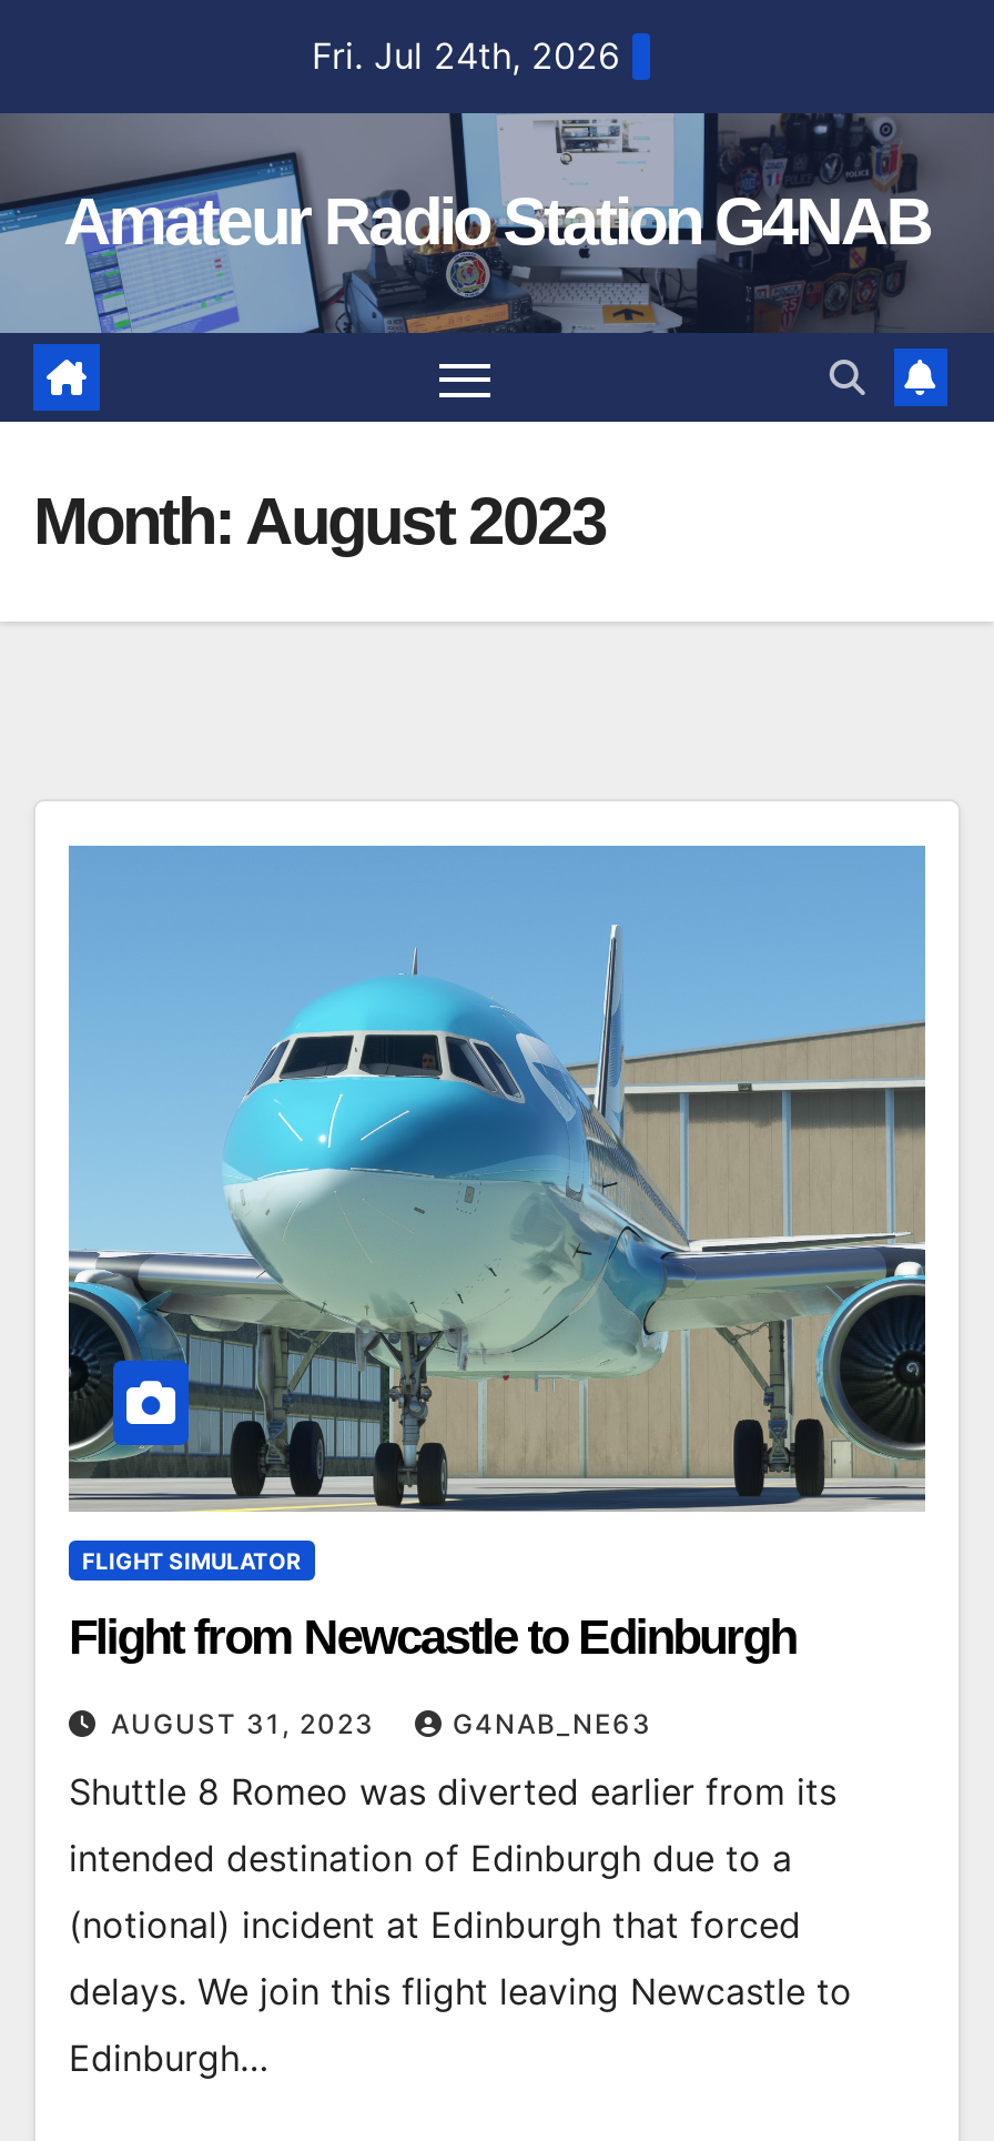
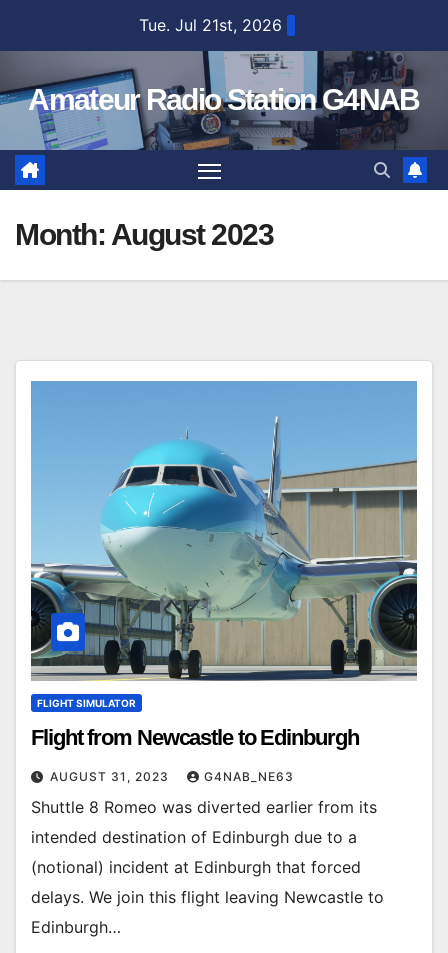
- Fri. Jul 24th, 2026
+ Tue. Jul 21st, 2026
